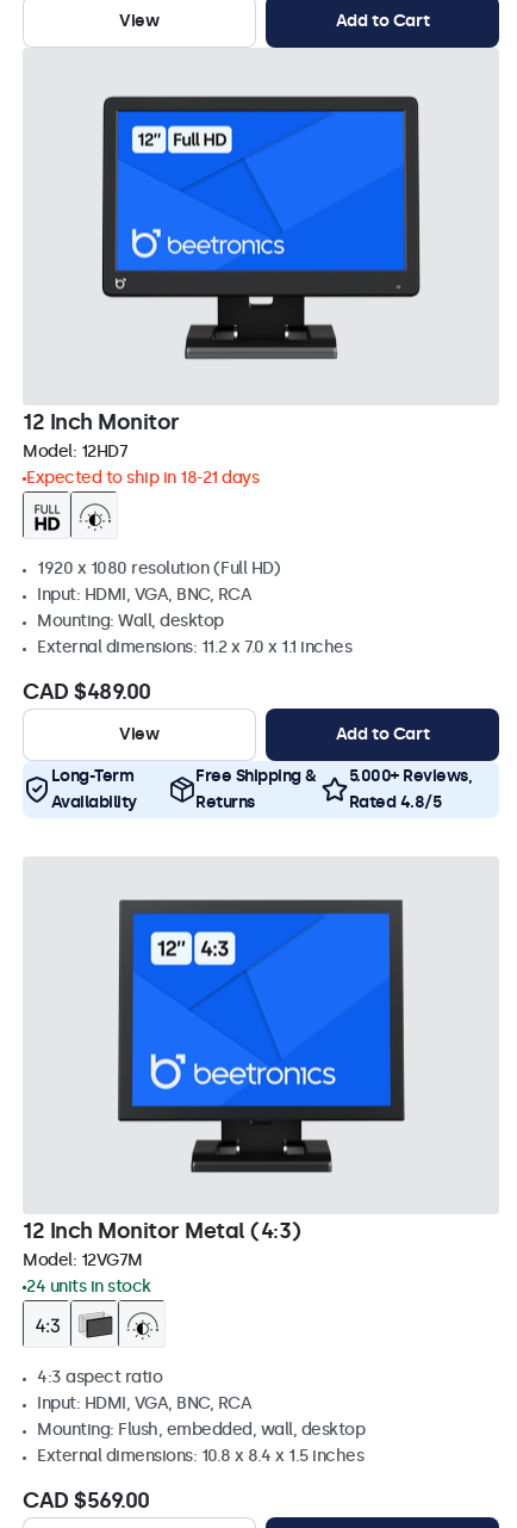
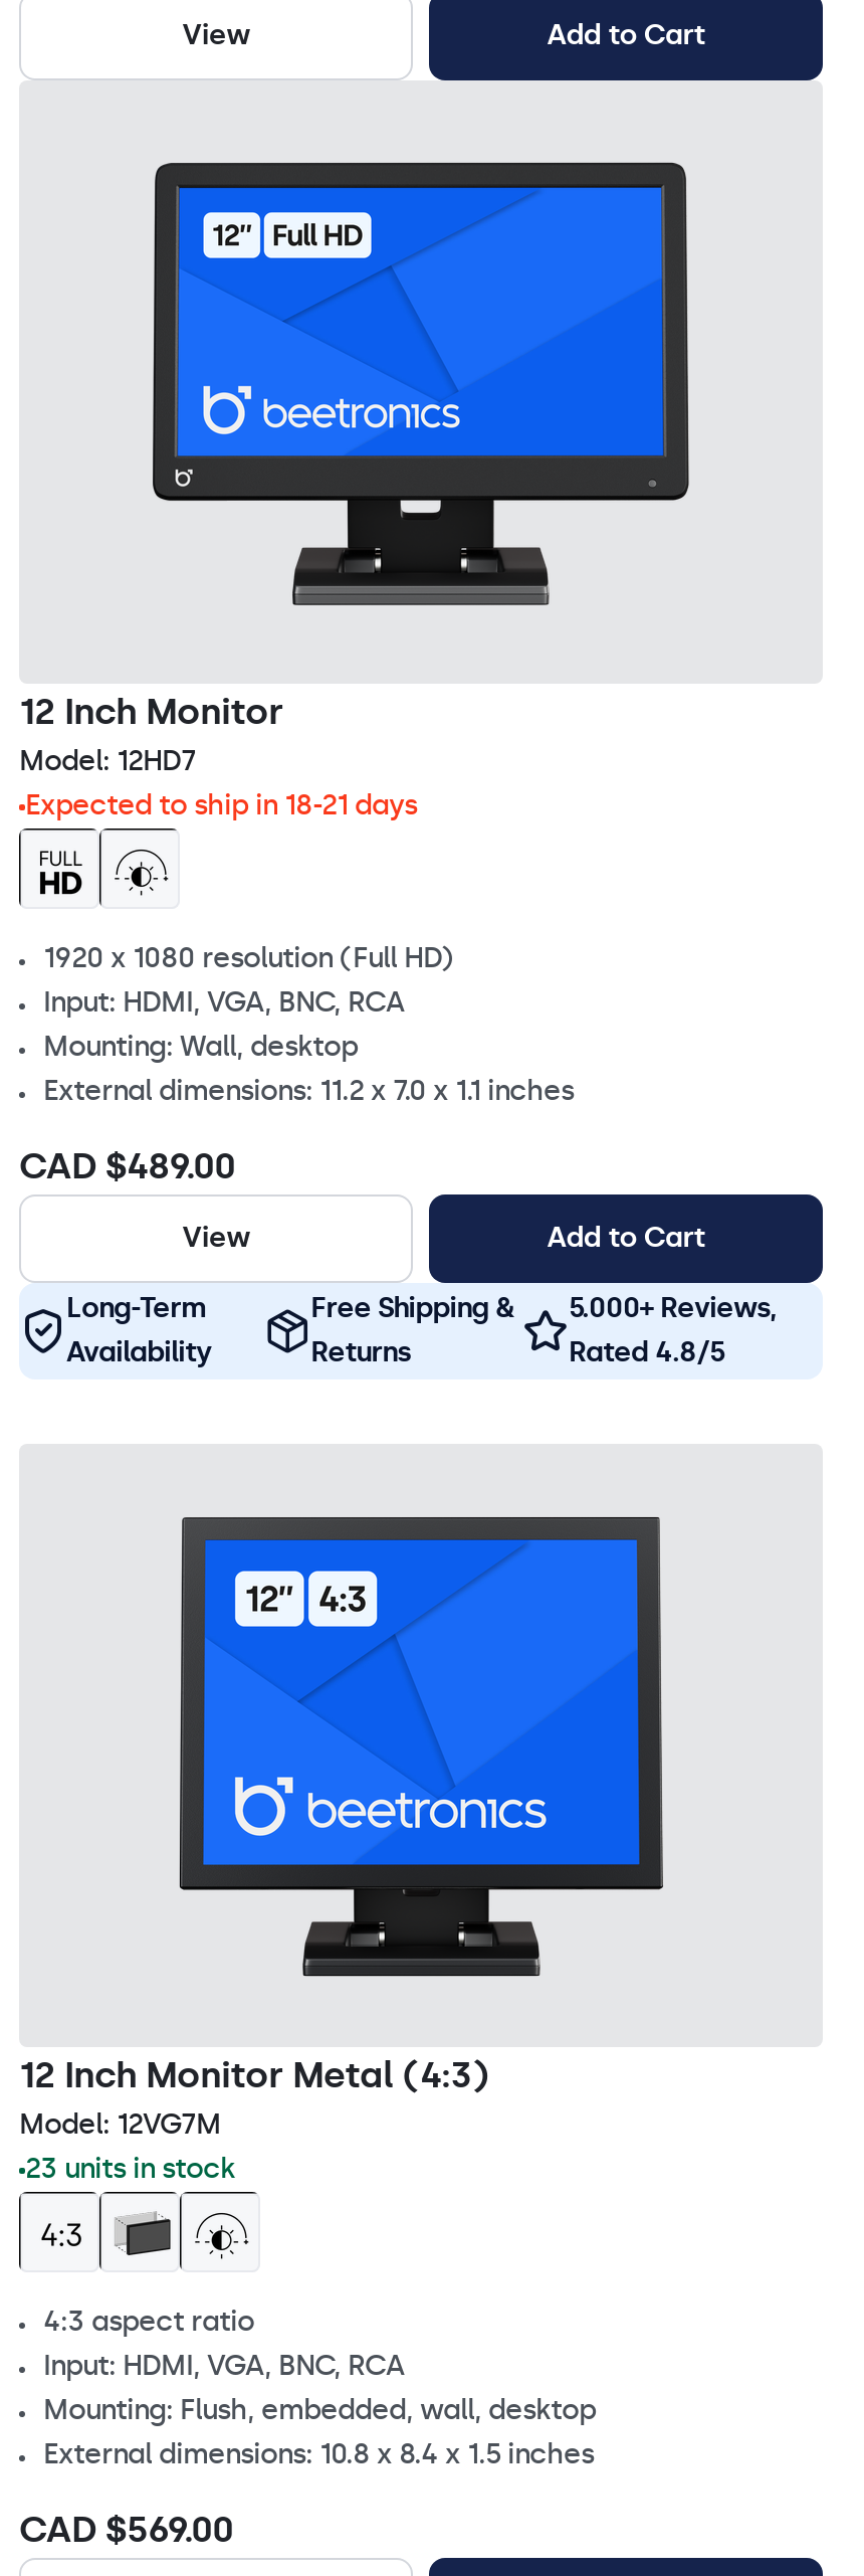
- 24 units in stock
+ 23 units in stock
